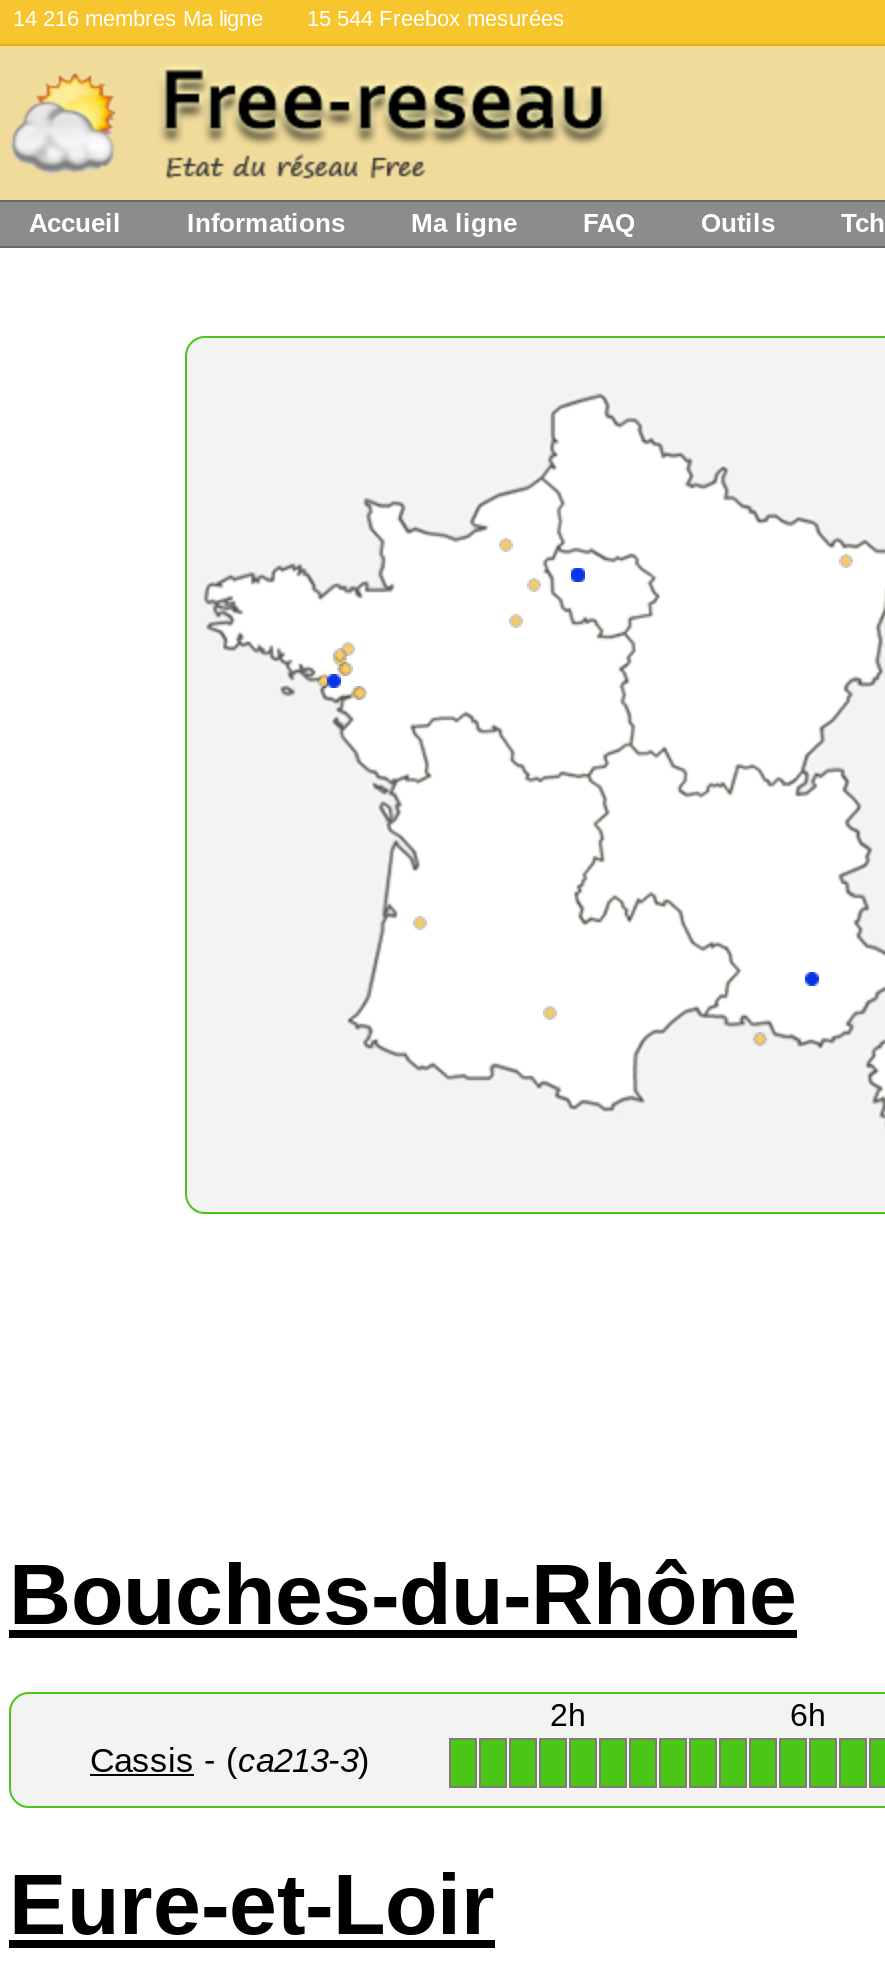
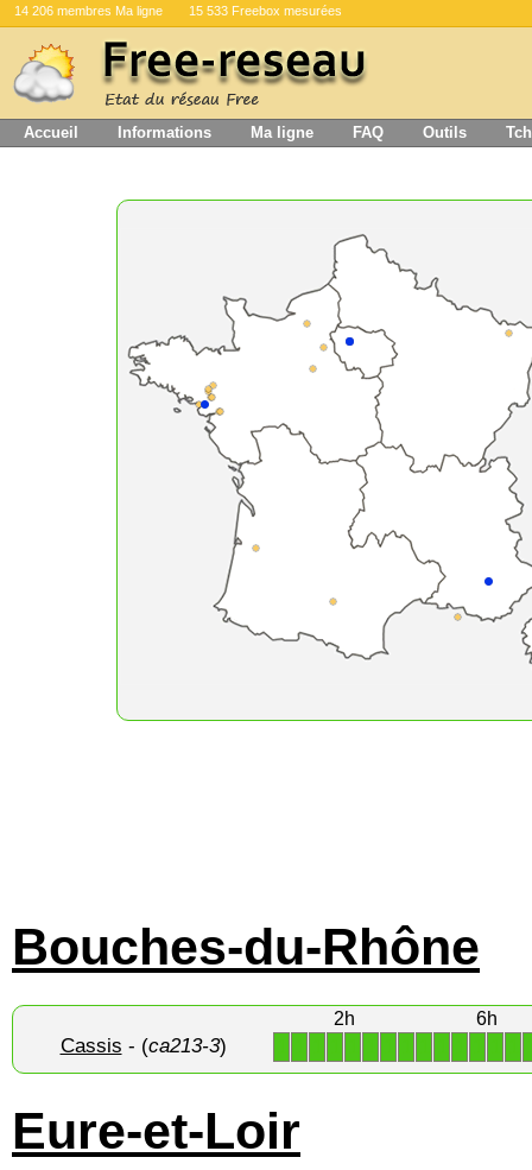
- 14 216 membres Ma ligne
- 15 544 Freebox mesurées
+ 14 206 membres Ma ligne
+ 15 533 Freebox mesurées
